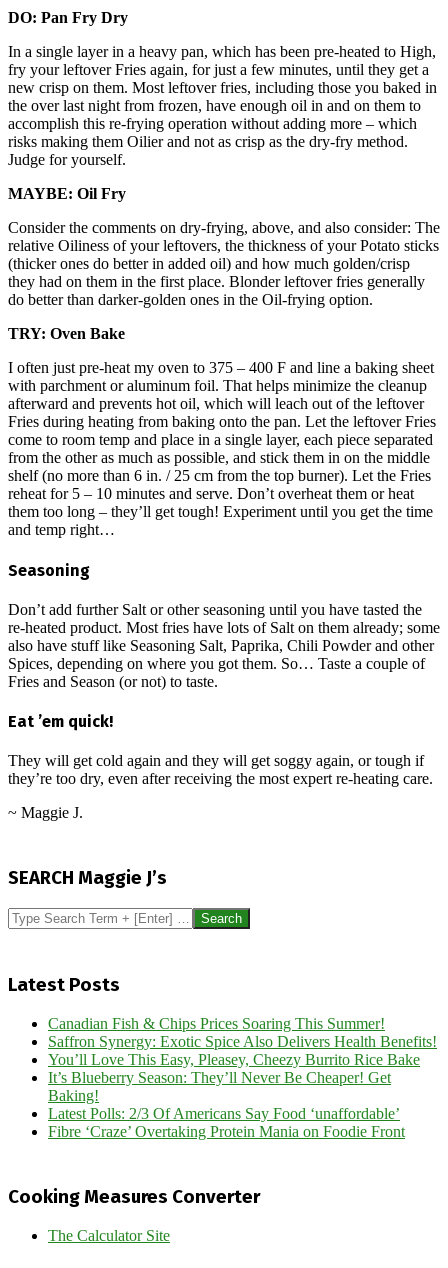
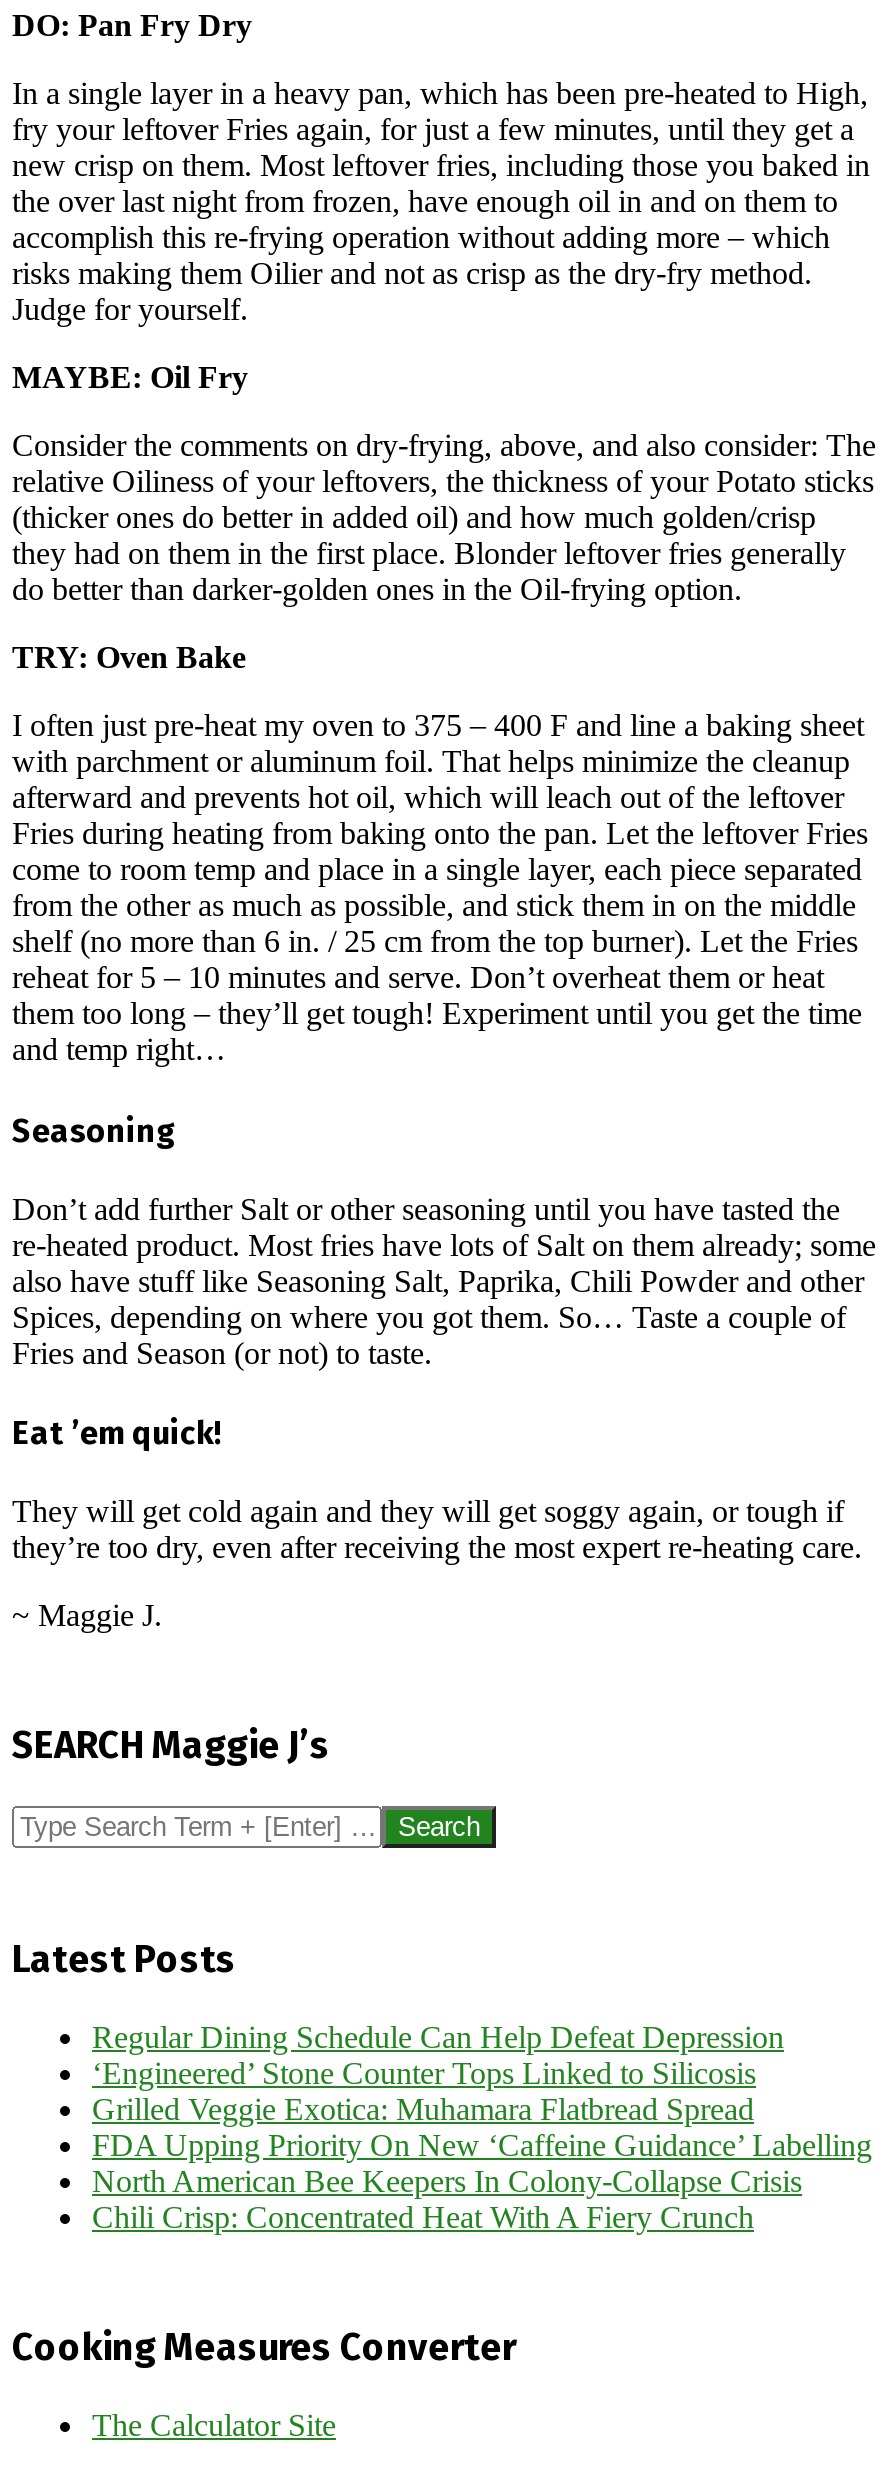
- Canadian Fish & Chips Prices Soaring This Summer!
- Saffron Synergy: Exotic Spice Also Delivers Health Benefits!
- You’ll Love This Easy, Pleasey, Cheezy Burrito Rice Bake
- It’s Blueberry Season: They’ll Never Be Cheaper! Get
- Baking!
- Latest Polls: 2/3 Of Americans Say Food ‘unaffordable’
- Fibre ‘Craze’ Overtaking Protein Mania on Foodie Front
+ Regular Dining Schedule Can Help Defeat Depression
+ ‘Engineered’ Stone Counter Tops Linked to Silicosis
+ Grilled Veggie Exotica: Muhamara Flatbread Spread
+ FDA Upping Priority On New ‘Caffeine Guidance’ Labelling
+ North American Bee Keepers In Colony-Collapse Crisis
+ Chili Crisp: Concentrated Heat With A Fiery Crunch
